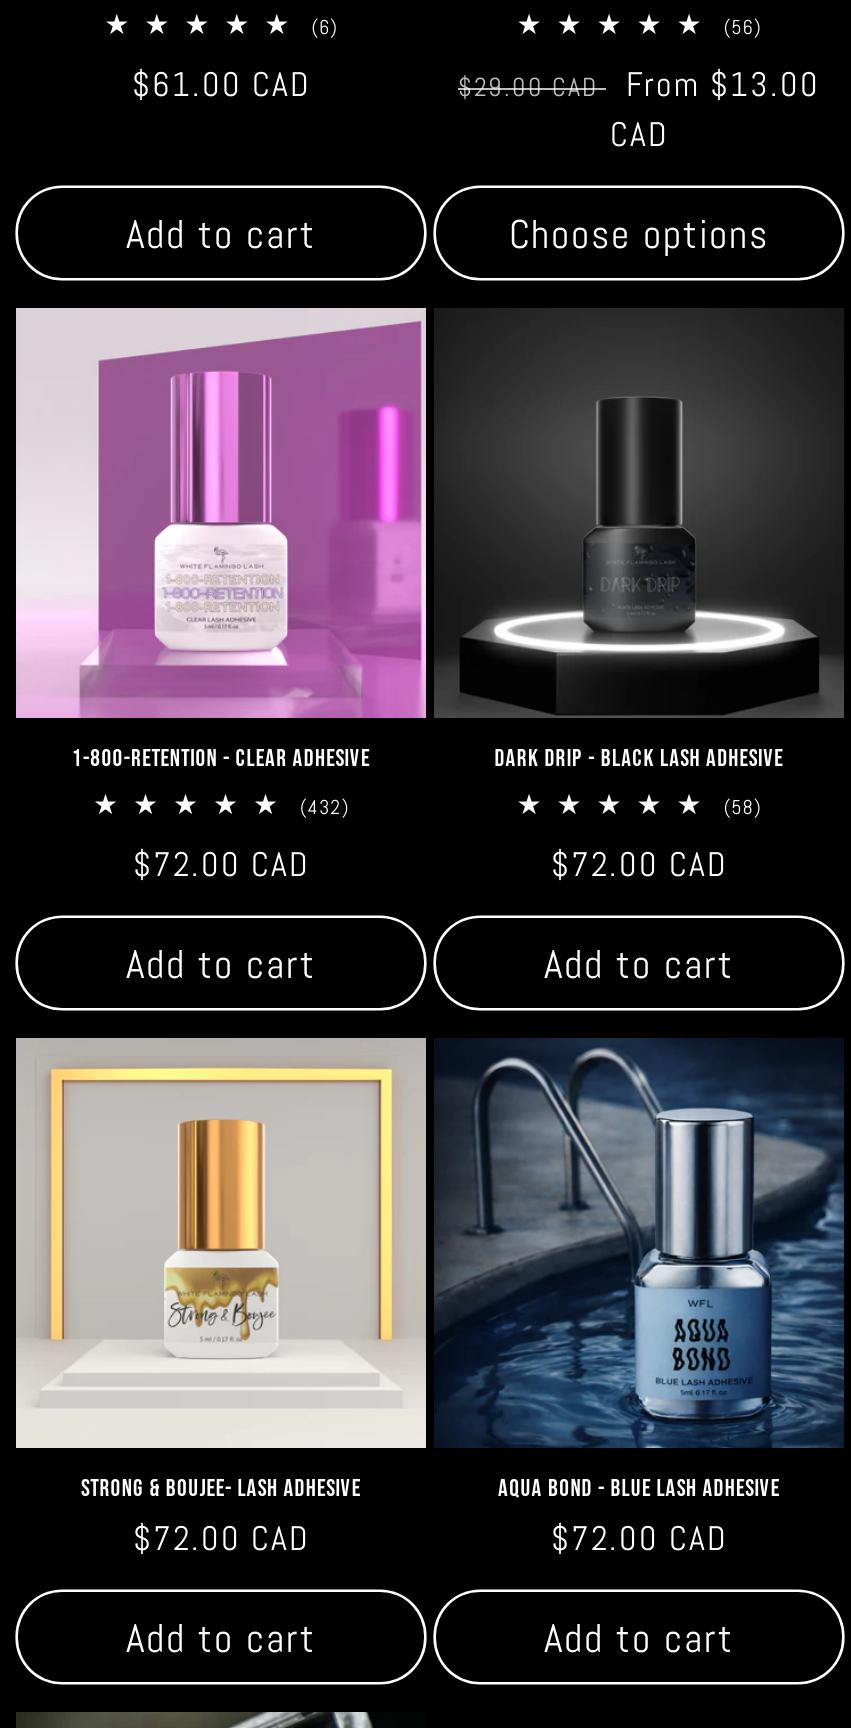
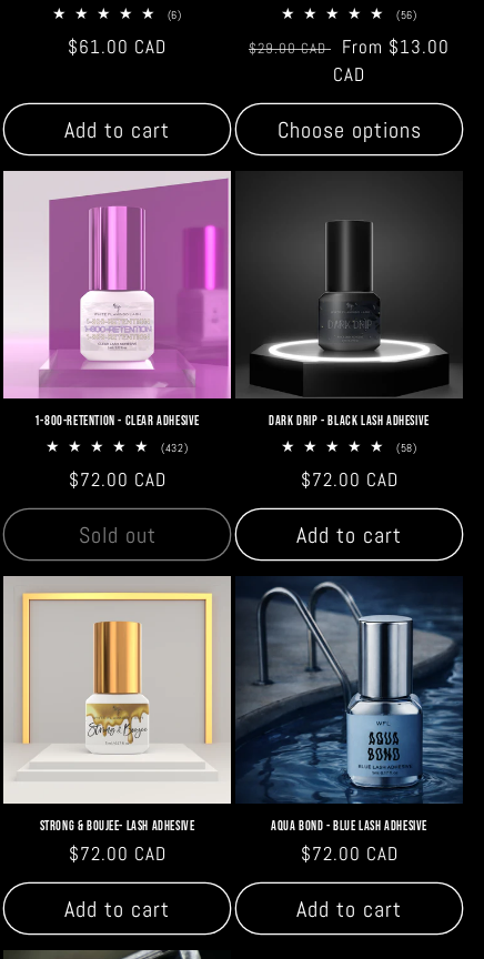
- Add to cart
+ Sold out
